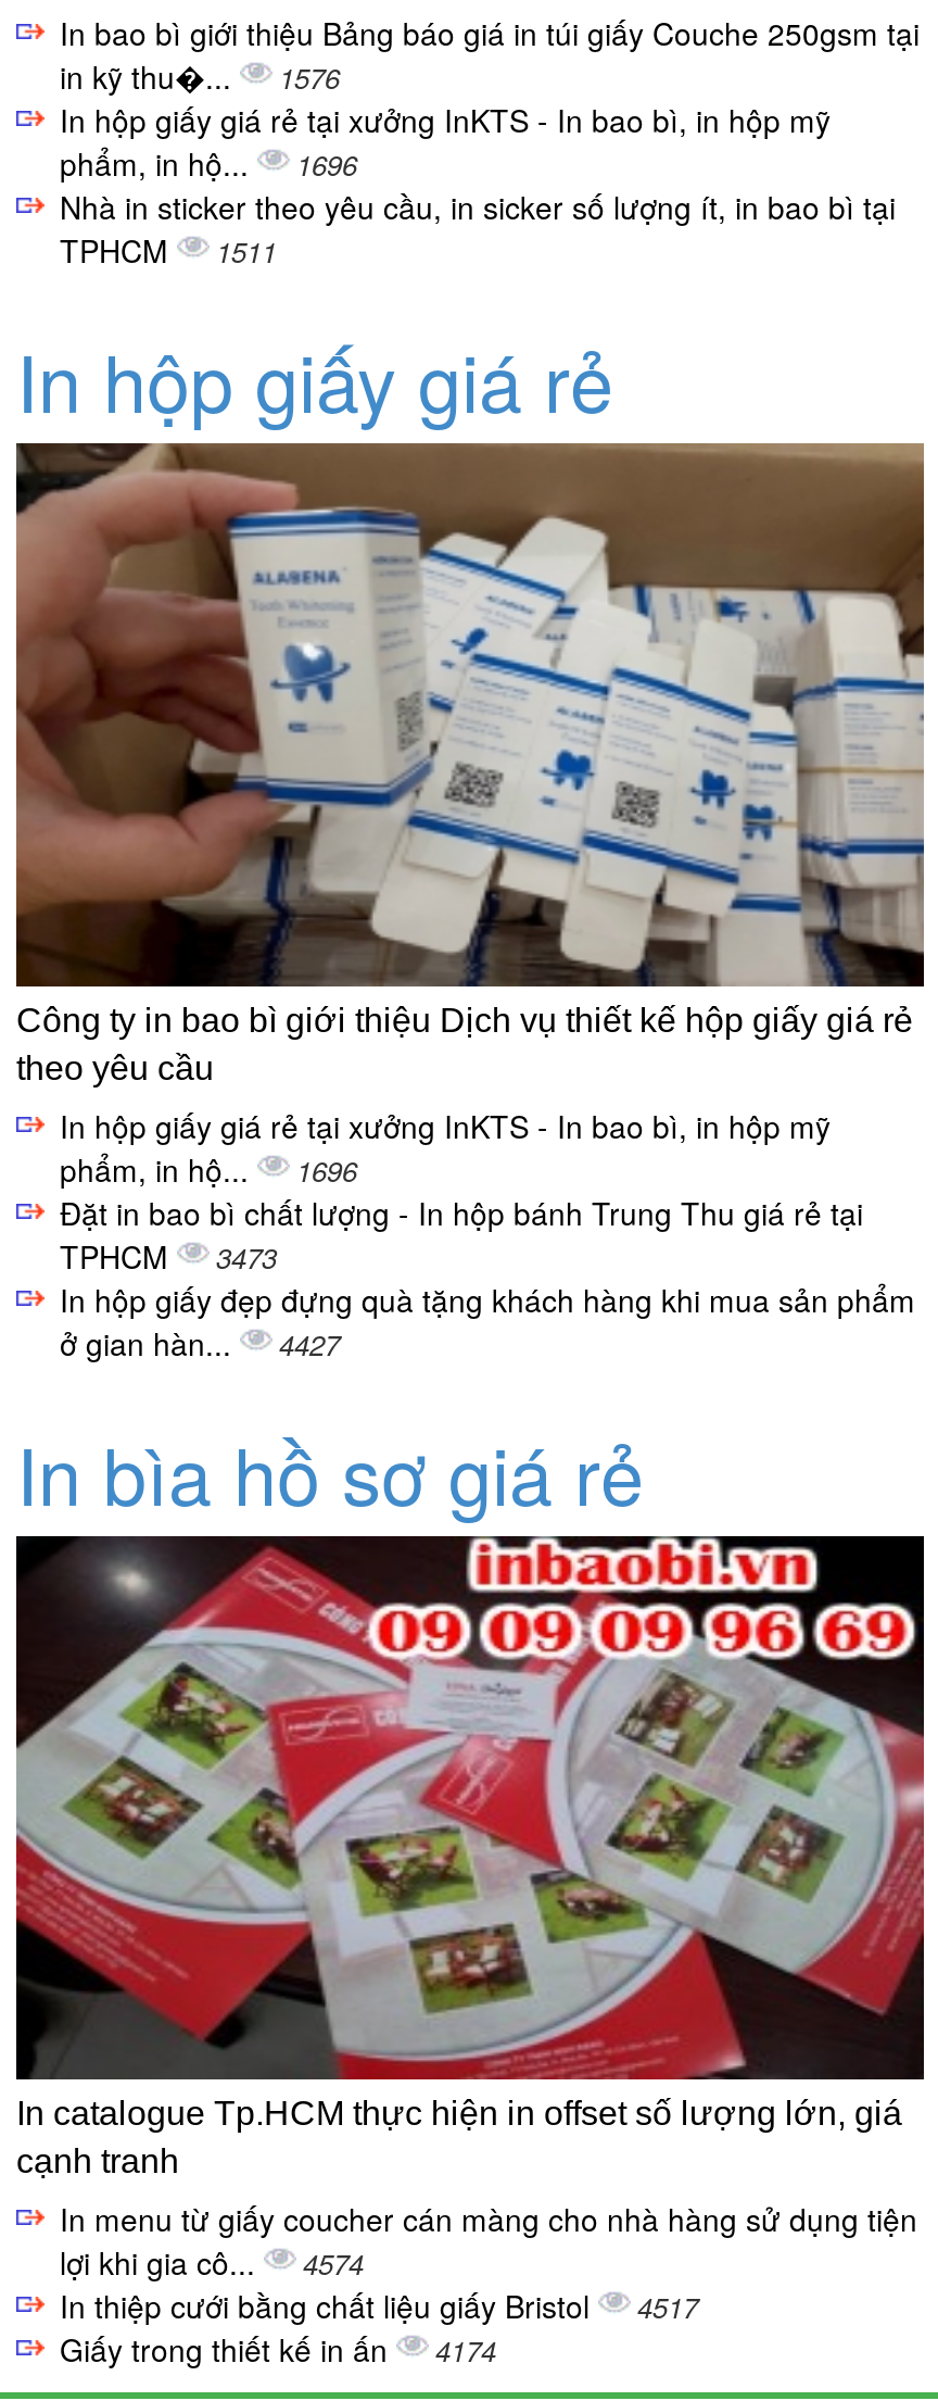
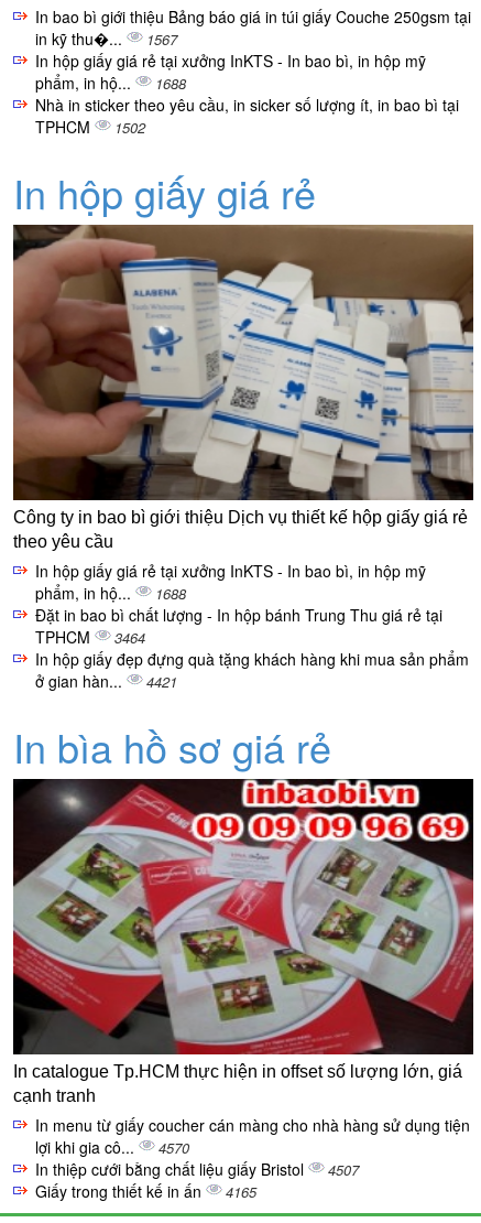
- 1576
+ 1567

- phẩm, in hộ... 1696
+ phẩm, in hộ... 1688

- TPHCM 1511
+ TPHCM 1502

- phẩm, in hộ... 1696
+ phẩm, in hộ... 1688

- TPHCM 3473
+ TPHCM 3464

- ở gian hàn... 4427
+ ở gian hàn... 4421

- lợi khi gia cô... 4574
+ lợi khi gia cô... 4570

- In thiệp cưới bằng chất liệu giấy Bristol 4517
+ In thiệp cưới bằng chất liệu giấy Bristol 4507

- Giấy trong thiết kế in ấn 4174
+ Giấy trong thiết kế in ấn 4165
